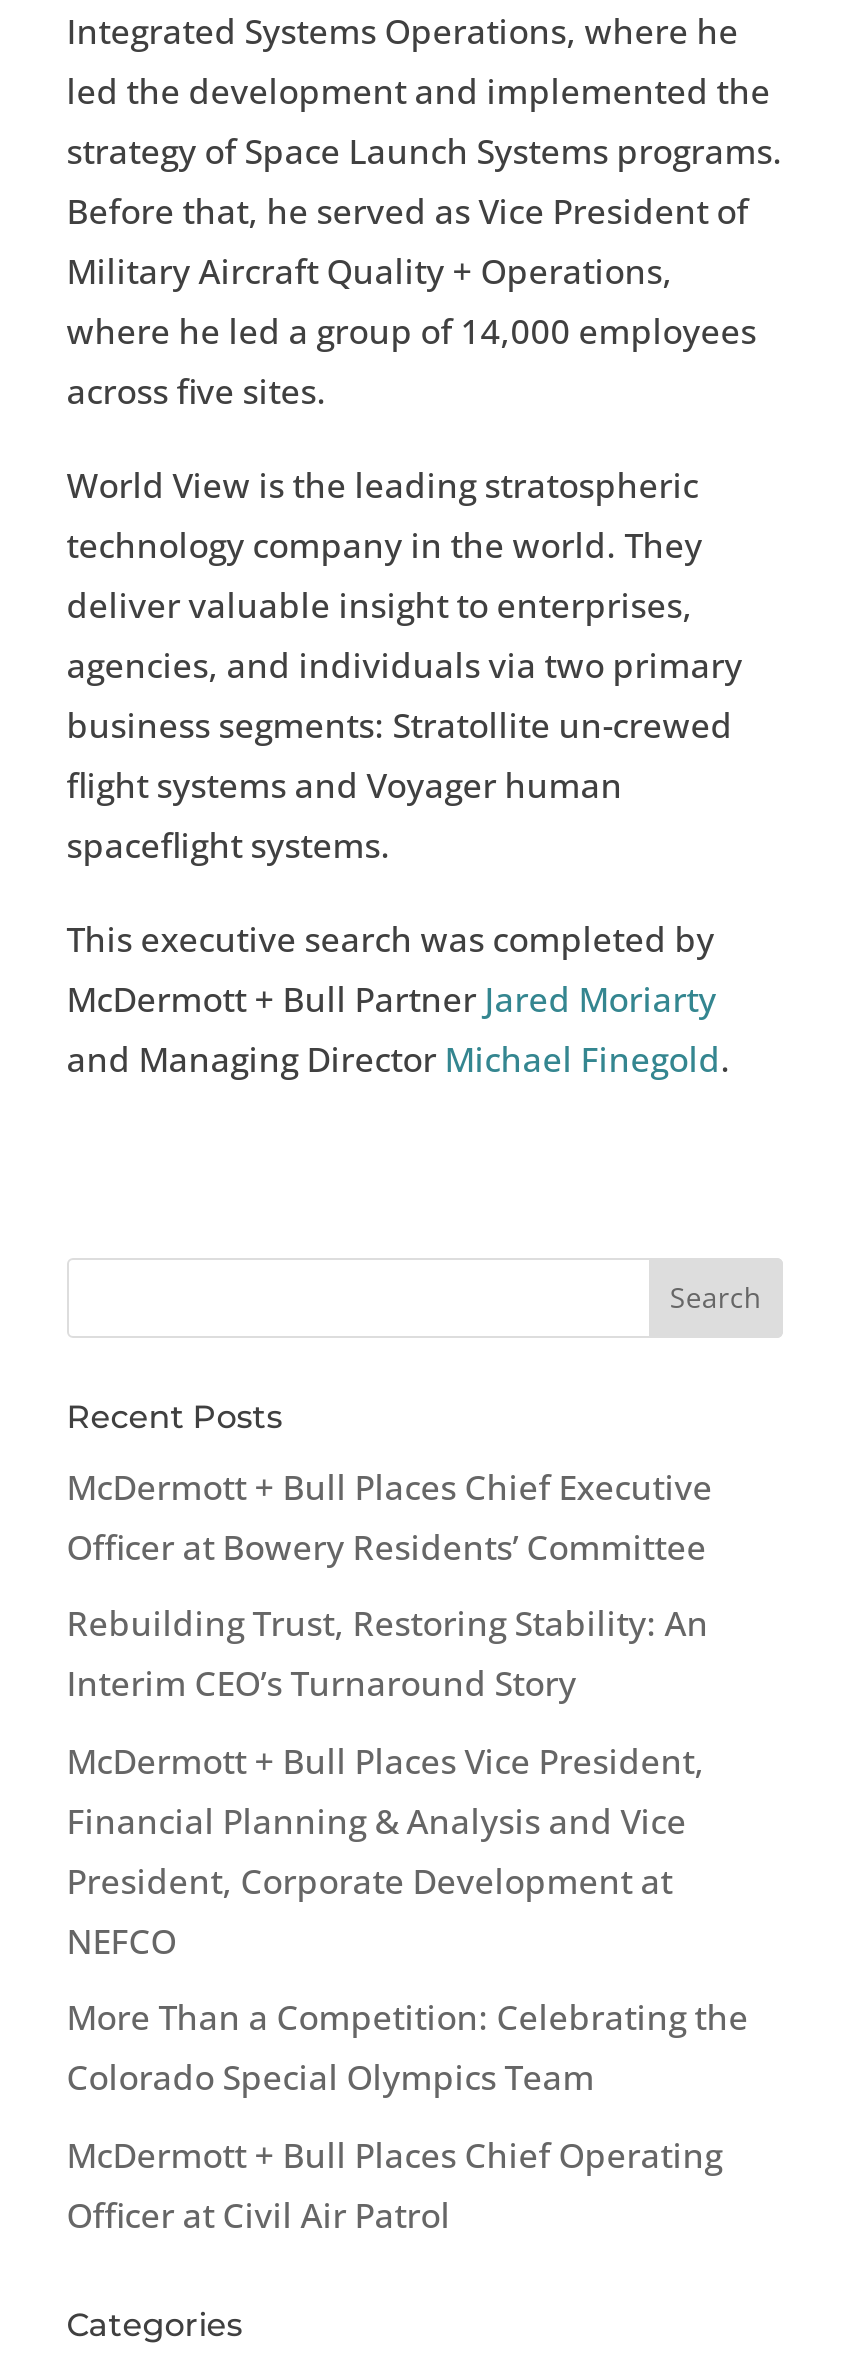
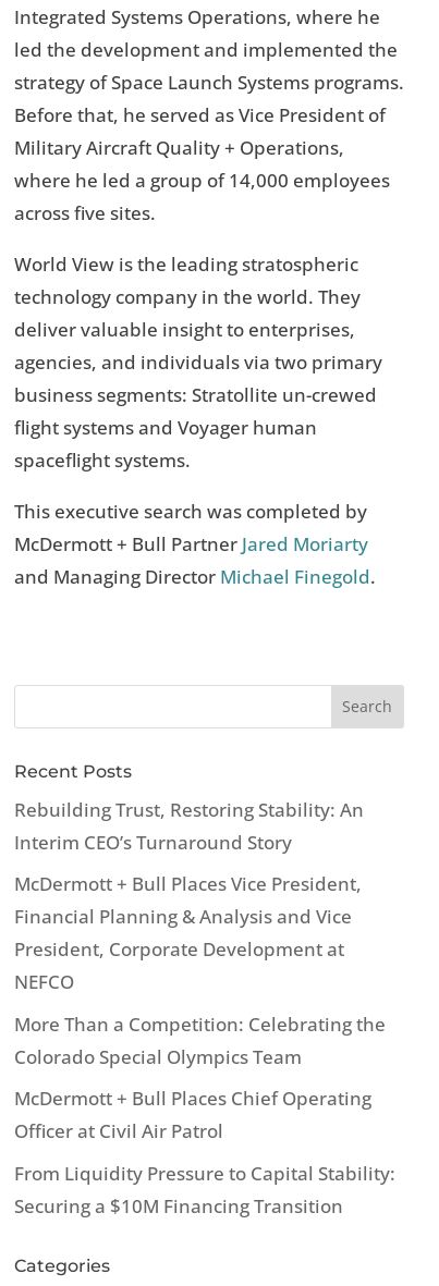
- McDermott + Bull Places Chief Executive
- Officer at Bowery Residents’ Committee

moved up: Rebuilding Trust, Restoring Stability: An | Interim CEO’s Turnaround Story | McDermott + Bull Places Vice President, | ... | McDermott + Bull Places Chief Operating | Officer at Civil Air Patrol

+ From Liquidity Pressure to Capital Stability:
+ Securing a $10M Financing Transition
